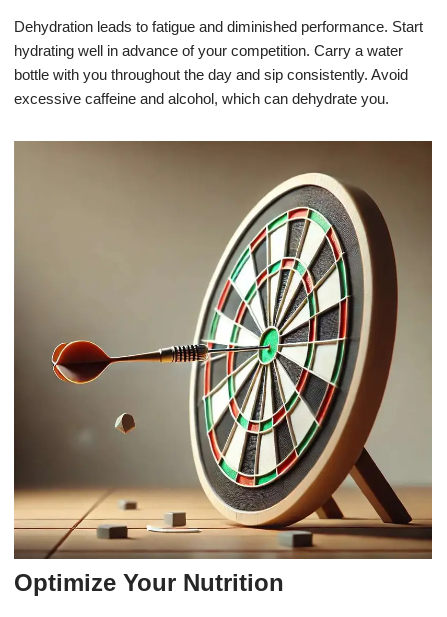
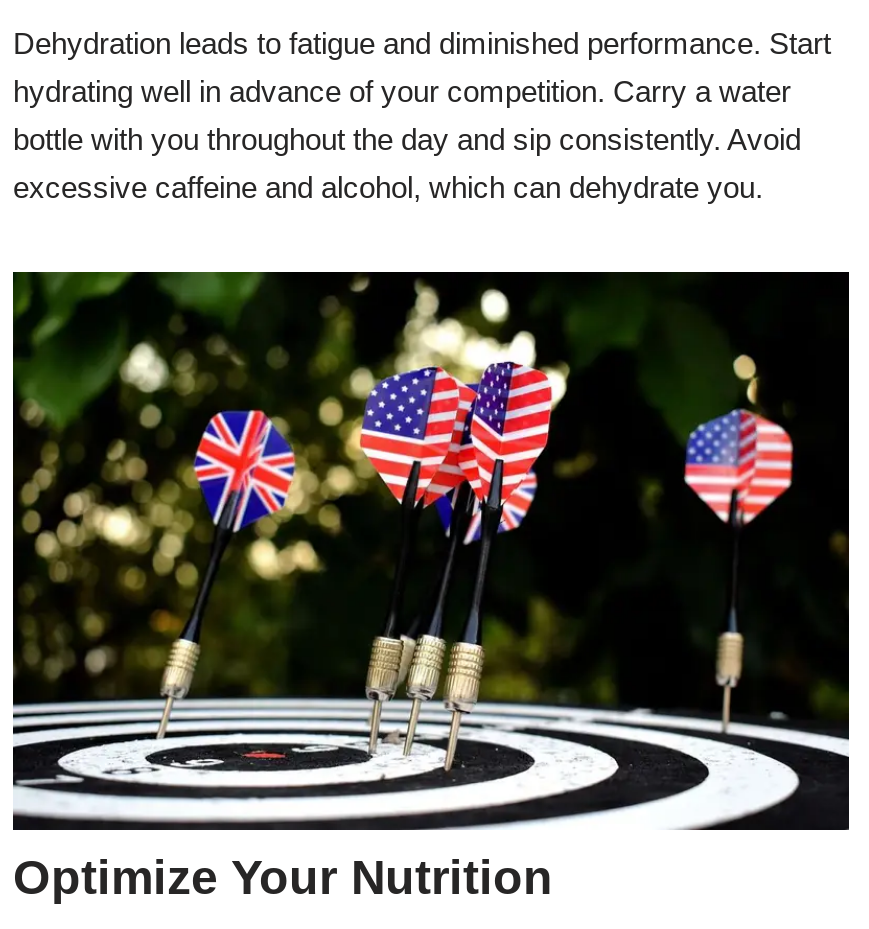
- [image]
+ [image]
